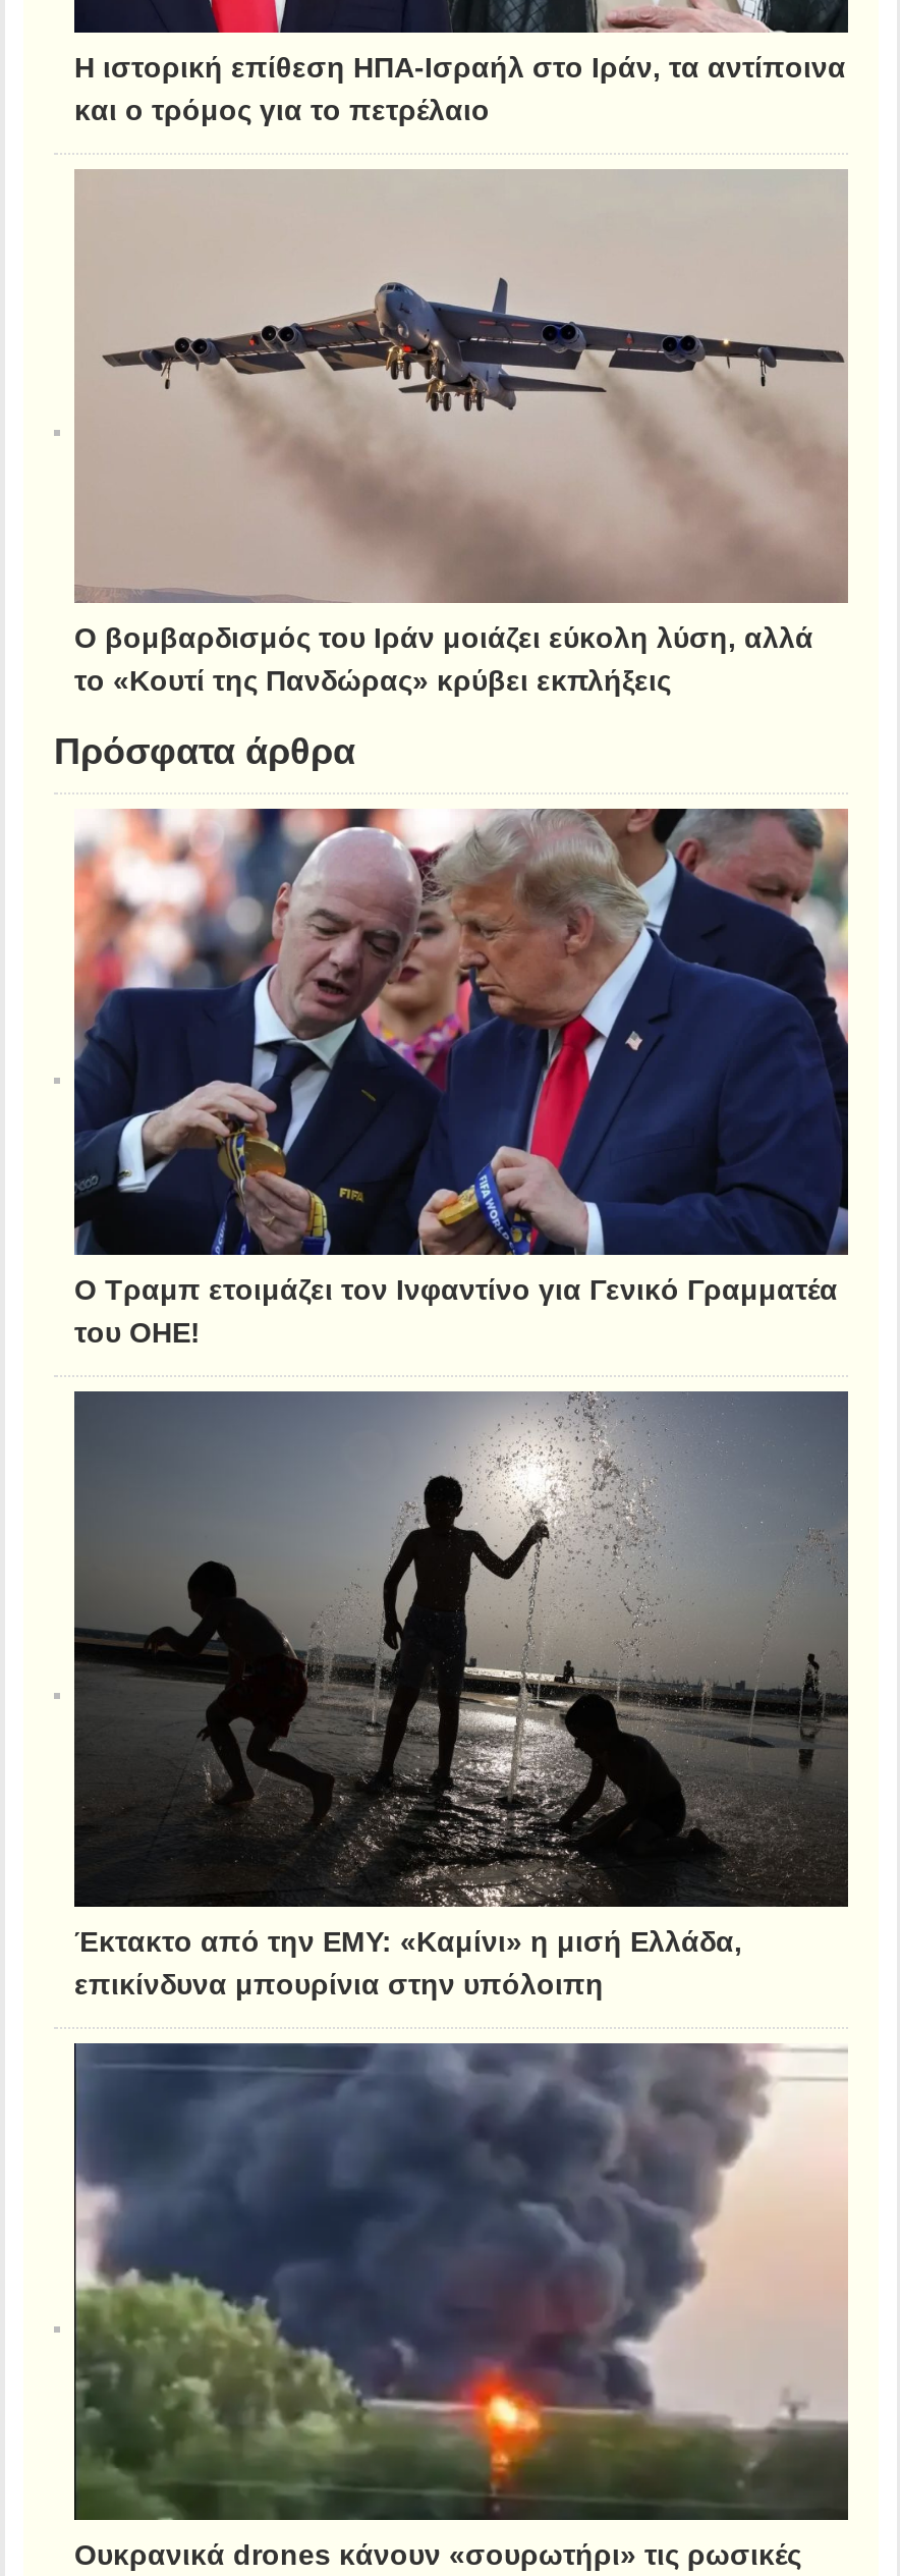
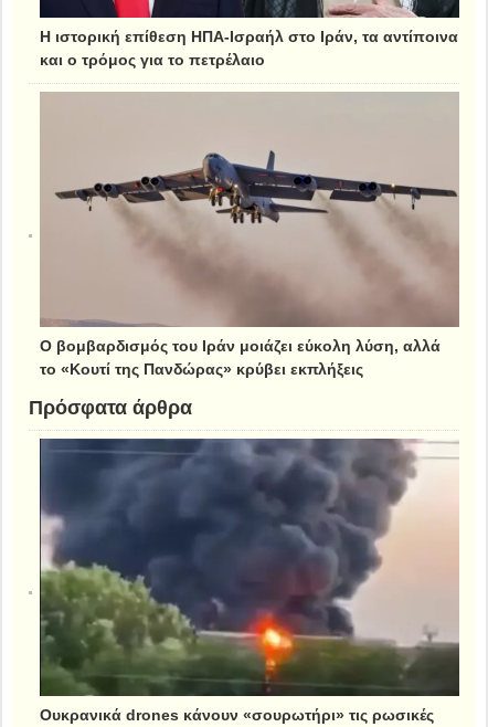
- [image]
- Ο Τραμπ ετοιμάζει τον Ινφαντίνο για Γενικό Γραμματέα
- του ΟΗΕ!

- [image]
- Έκτακτο από την ΕΜΥ: «Καμίνι» η μισή Ελλάδα,
- επικίνδυνα μπουρίνια στην υπόλοιπη
